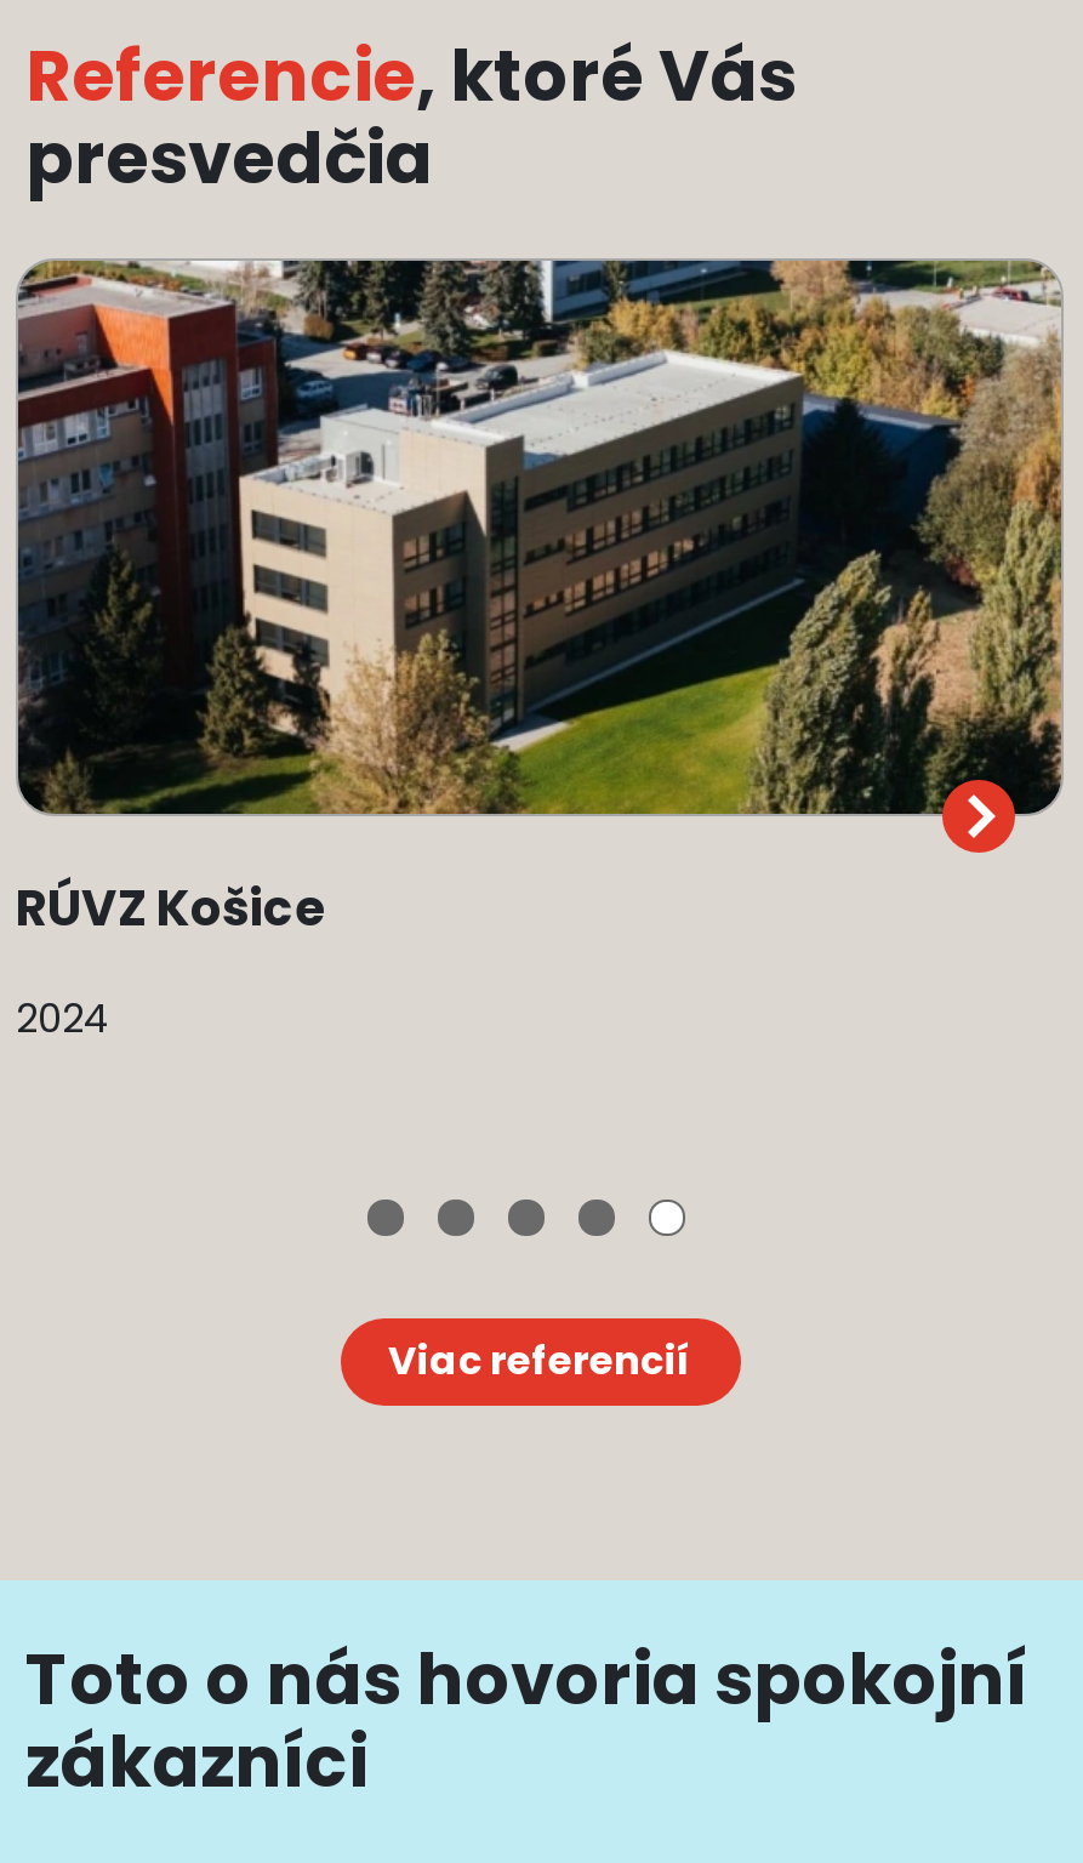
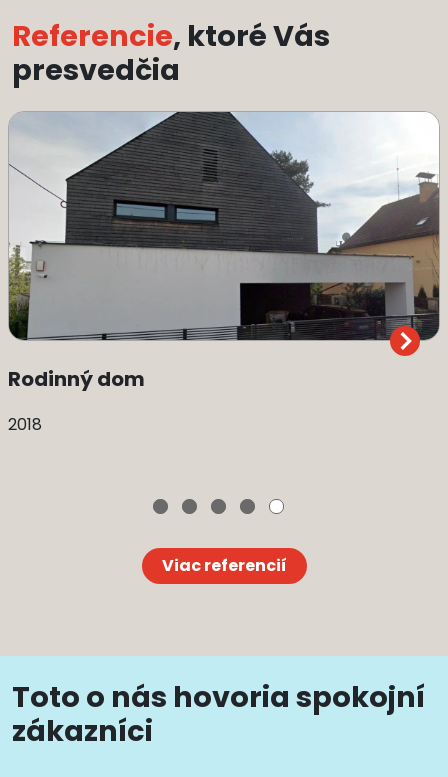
- [image]
- RÚVZ Košice
+ [image]
+ Rodinný dom

- 2024
+ 2018
